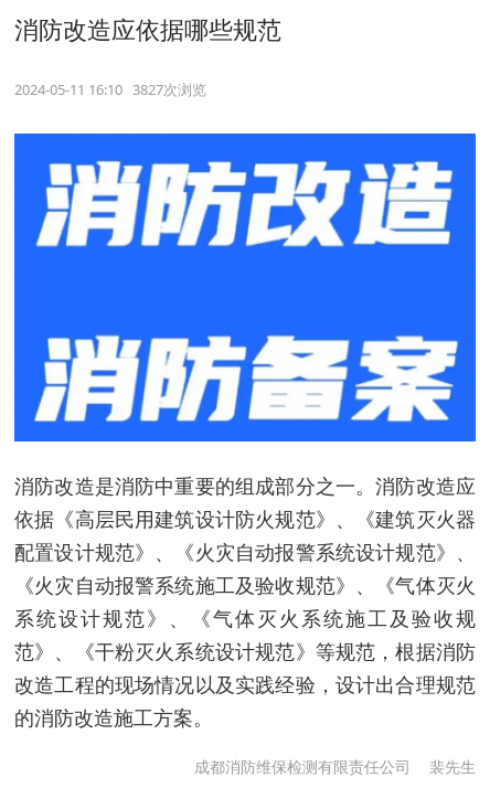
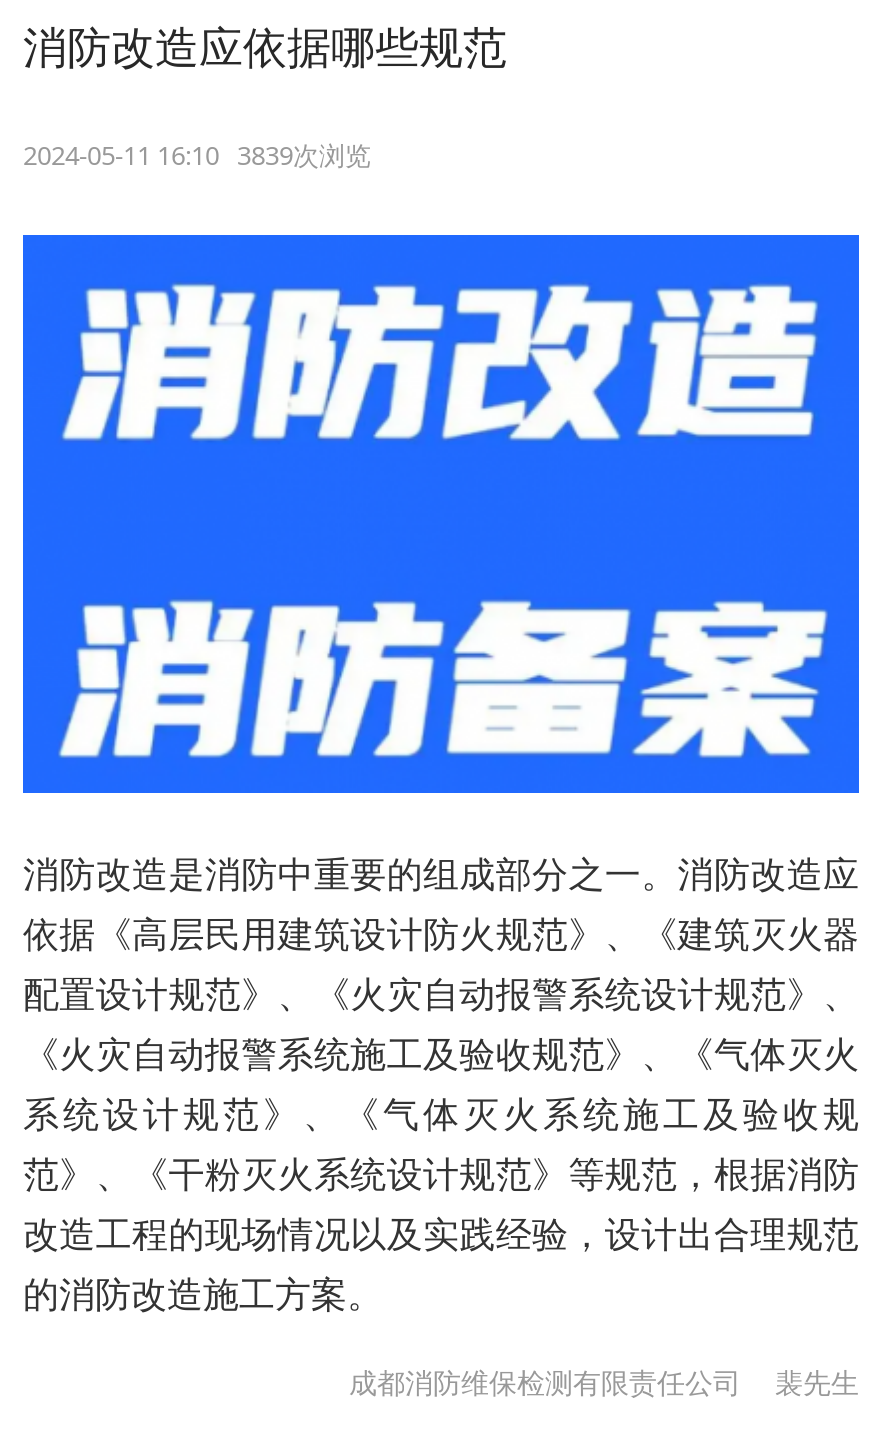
- 2024-05-11 16:10 3827次浏览
+ 2024-05-11 16:10 3839次浏览
